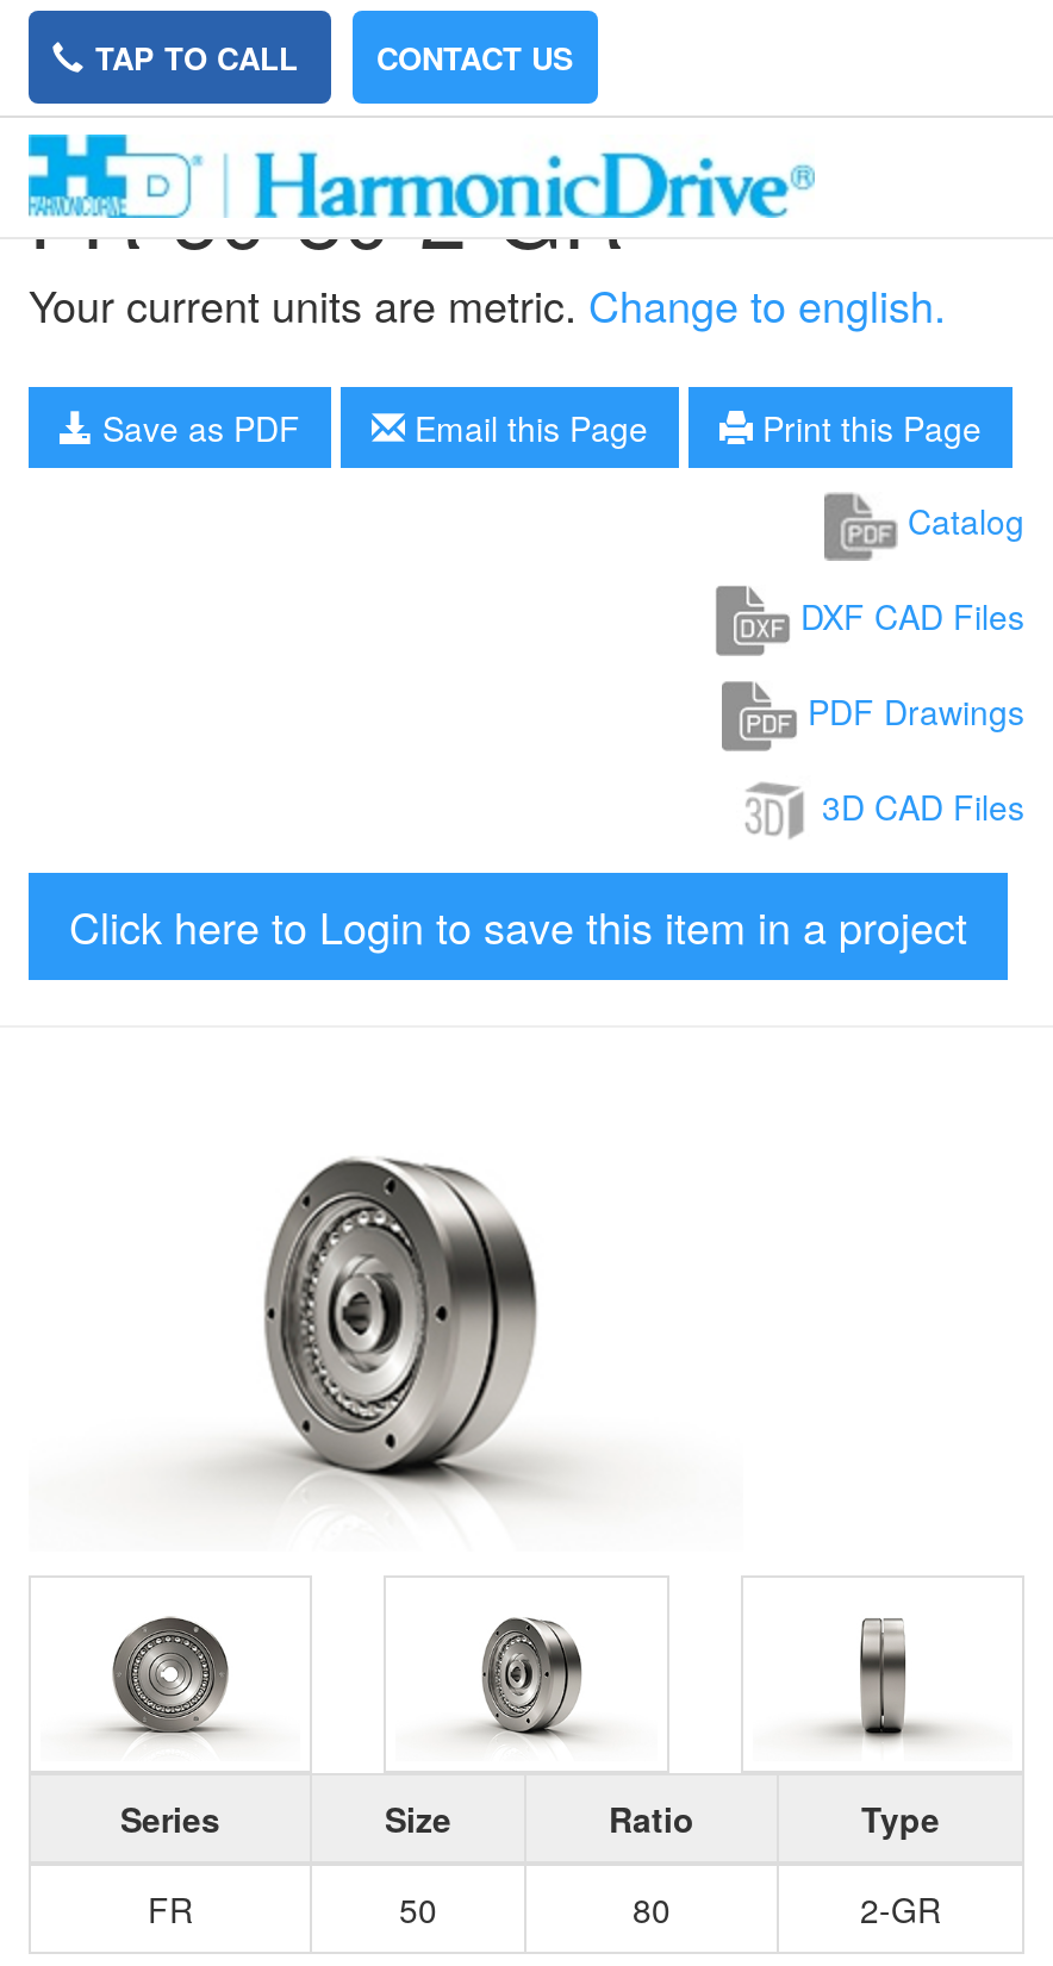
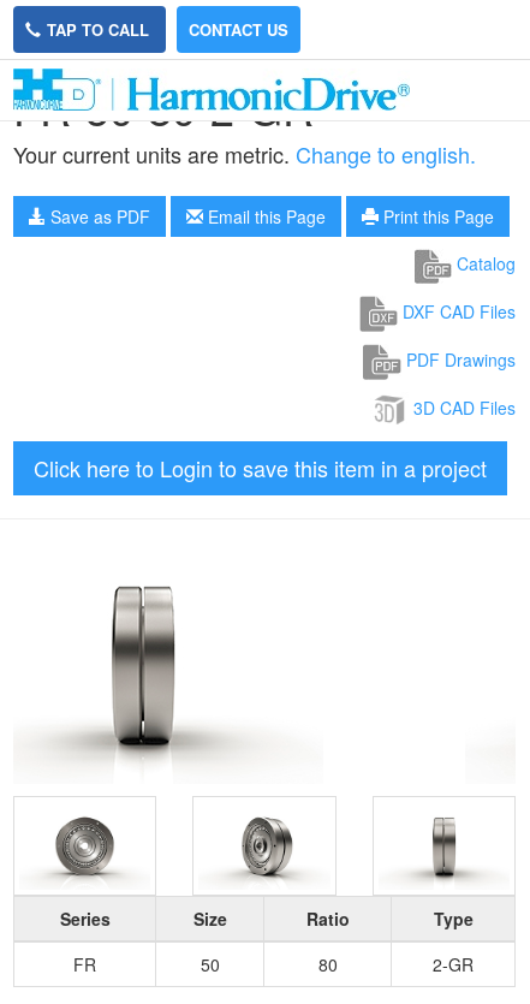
- [image]
+ [image]
